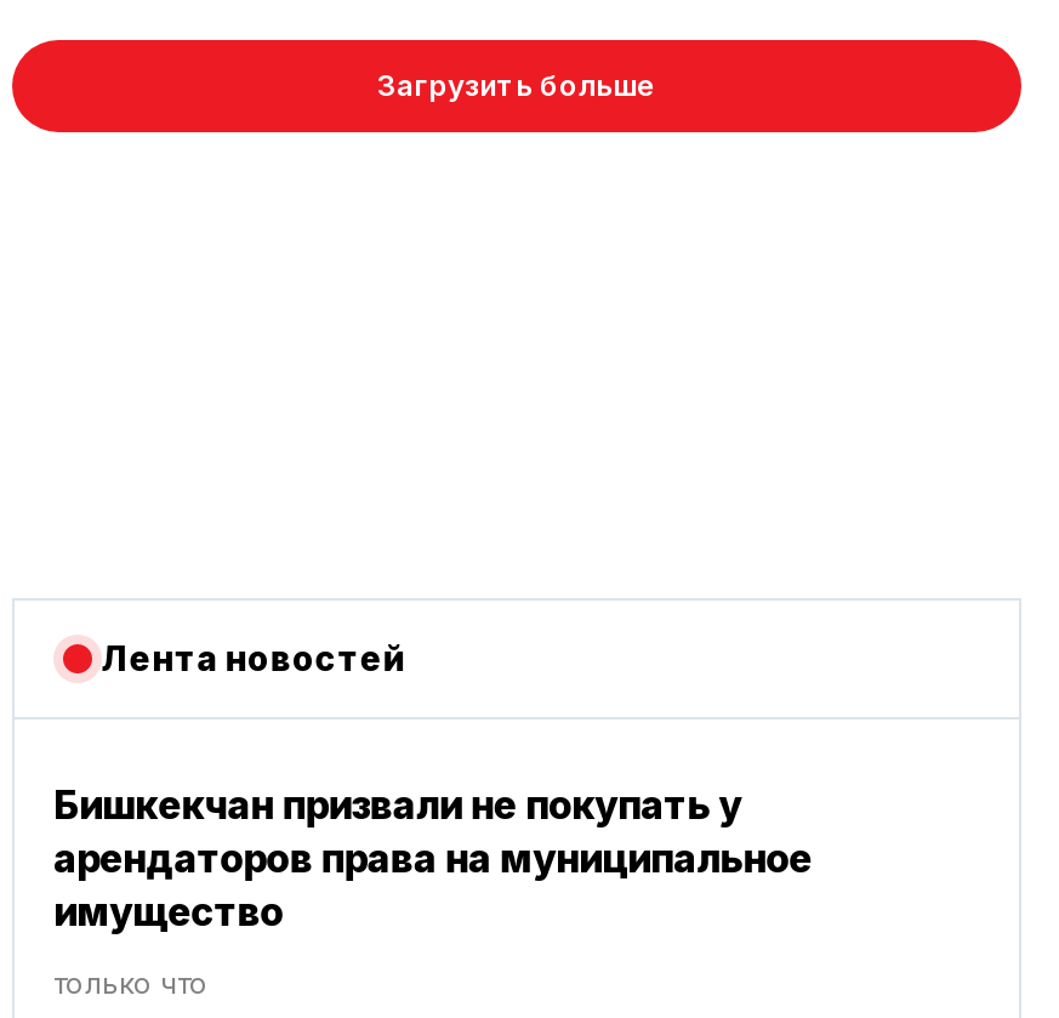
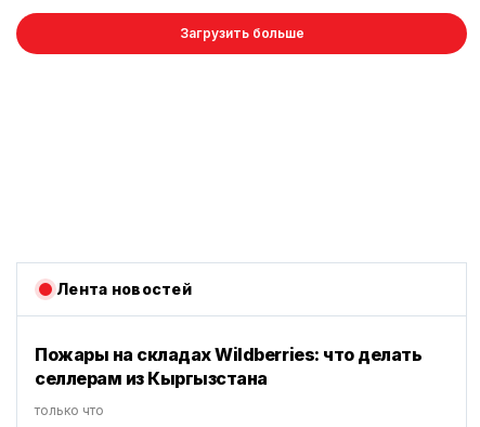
- Бишкекчан призвали не покупать у
- арендаторов права на муниципальное
- имущество
+ Пожары на складах Wildberries: что делать
+ селлерам из Кыргызстана
